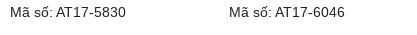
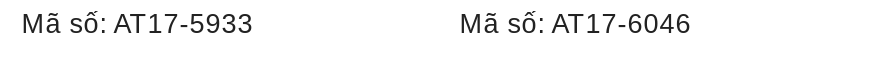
- Mã số: AT17-5830
+ Mã số: AT17-5933
